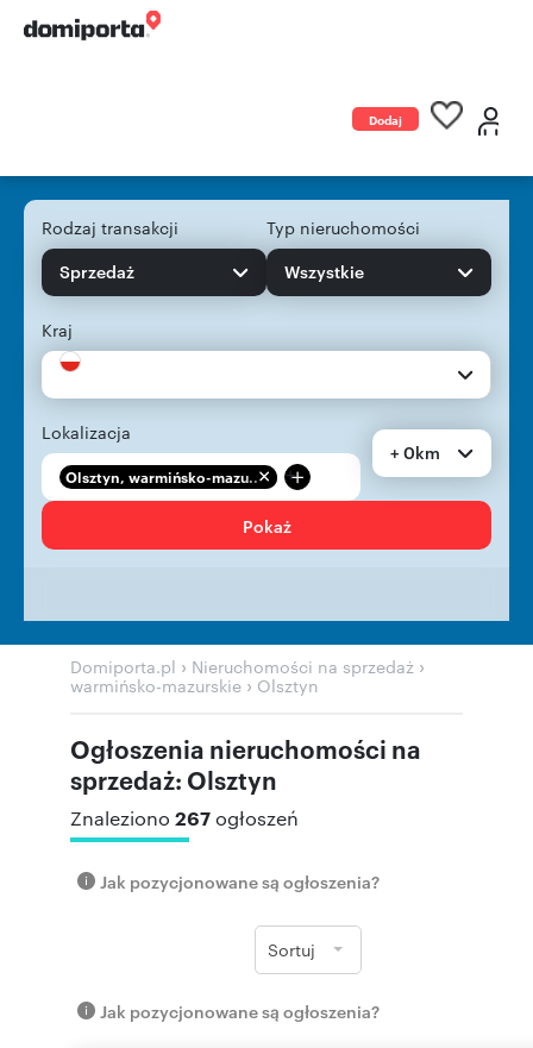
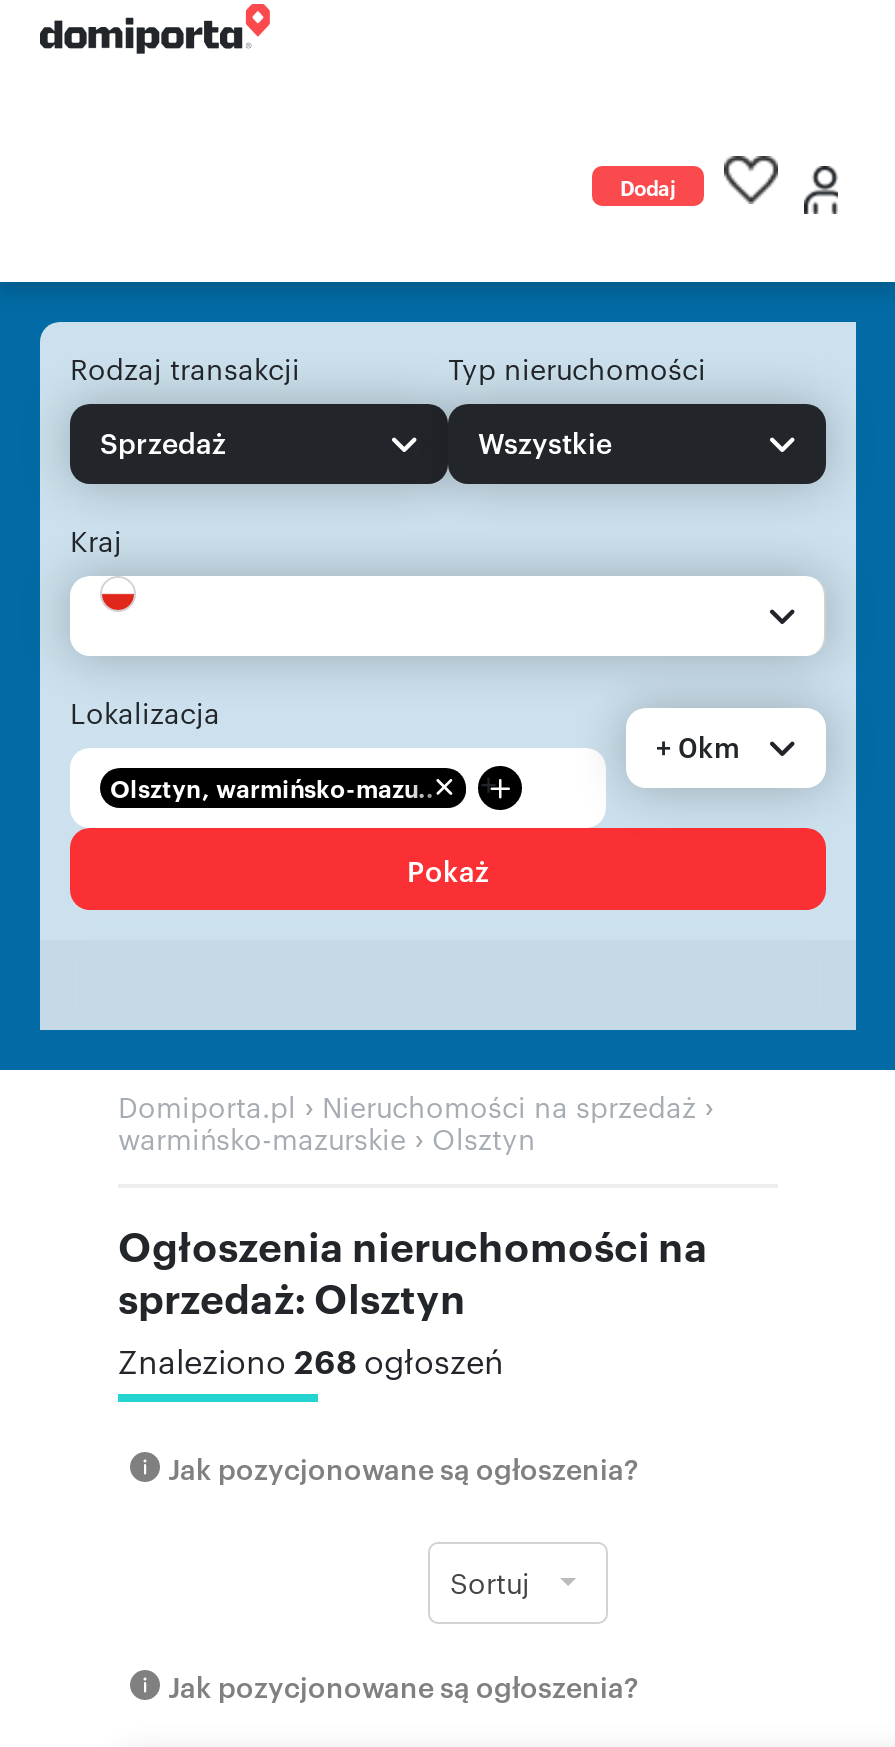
- Znaleziono 267 ogłoszeń
+ Znaleziono 268 ogłoszeń
